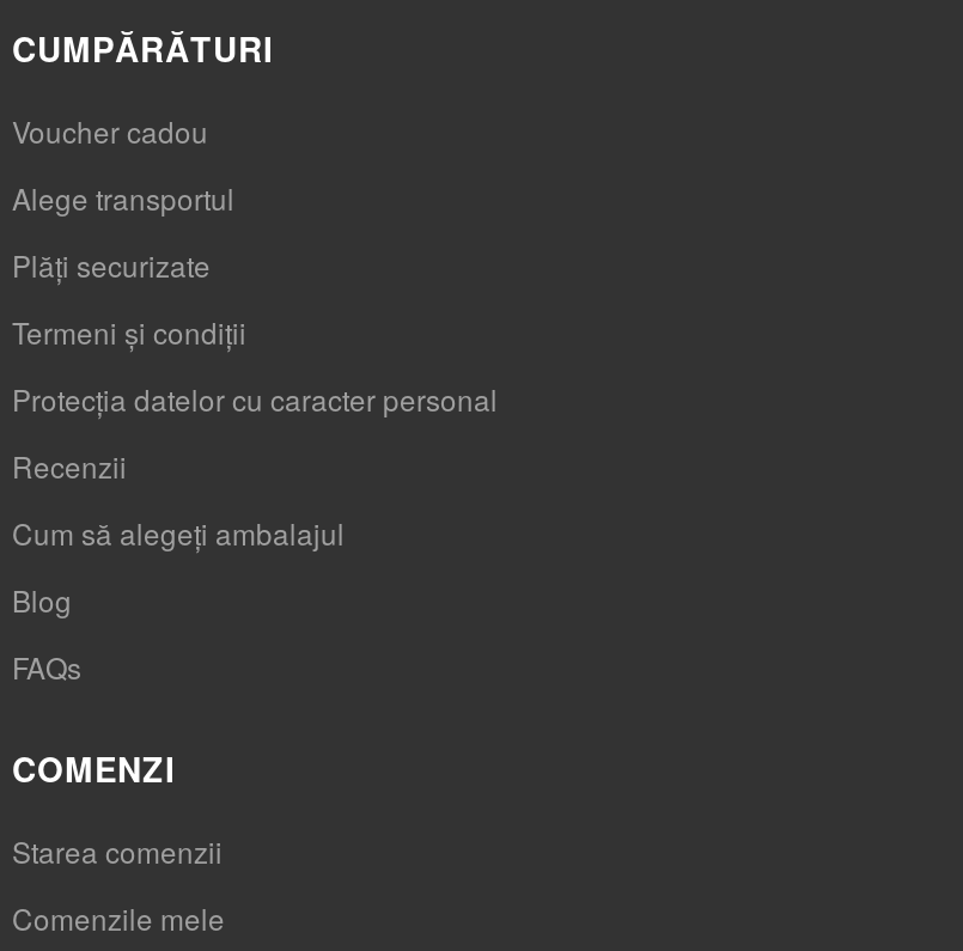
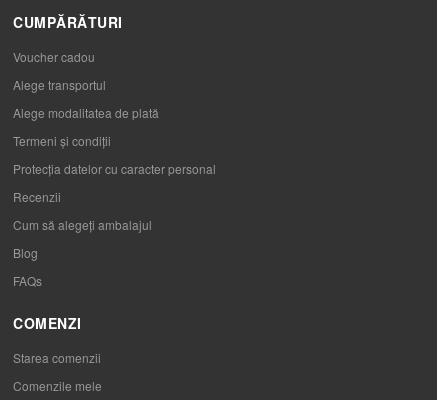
- Plăți securizate
+ Alege modalitatea de plată
